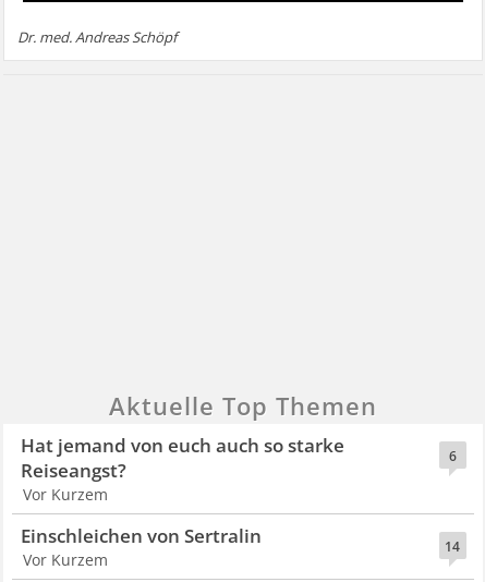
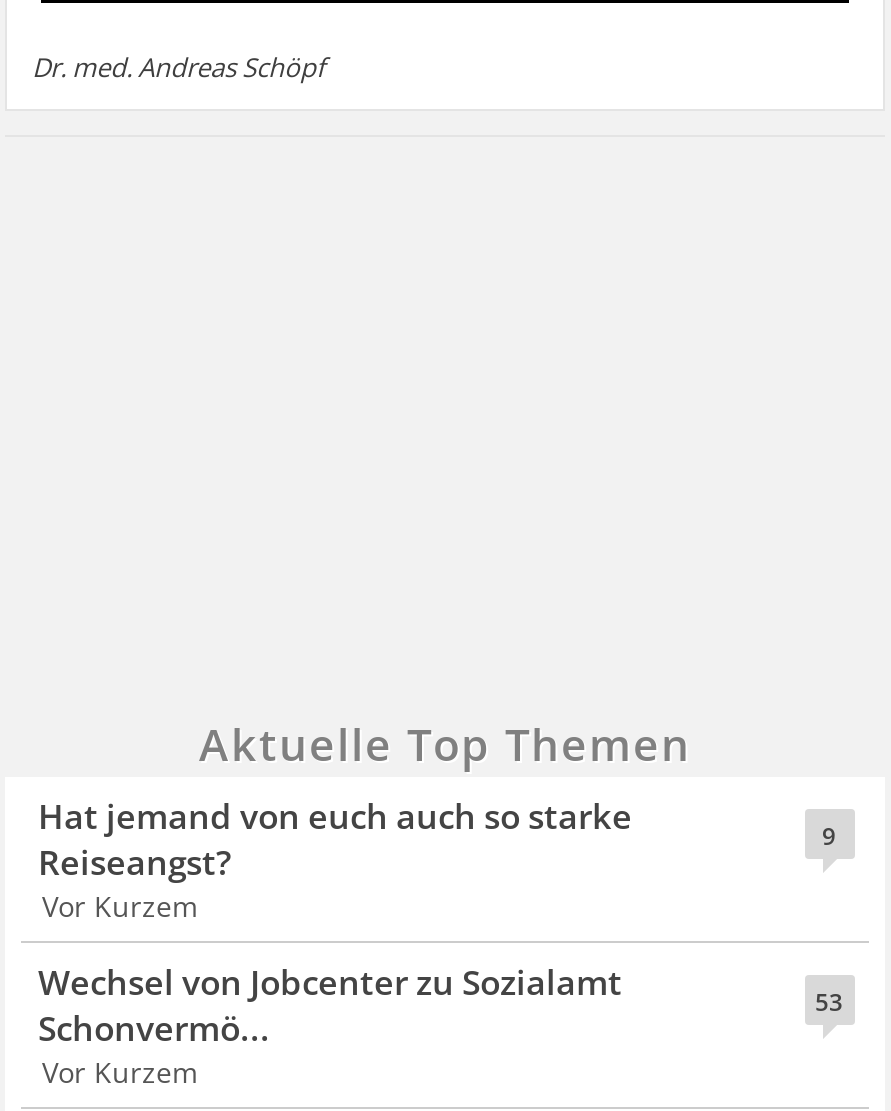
- 6
+ 9

- 14
- Einschleichen von Sertralin
+ 53
+ Wechsel von Jobcenter zu Sozialamt
+ Schonvermö...
